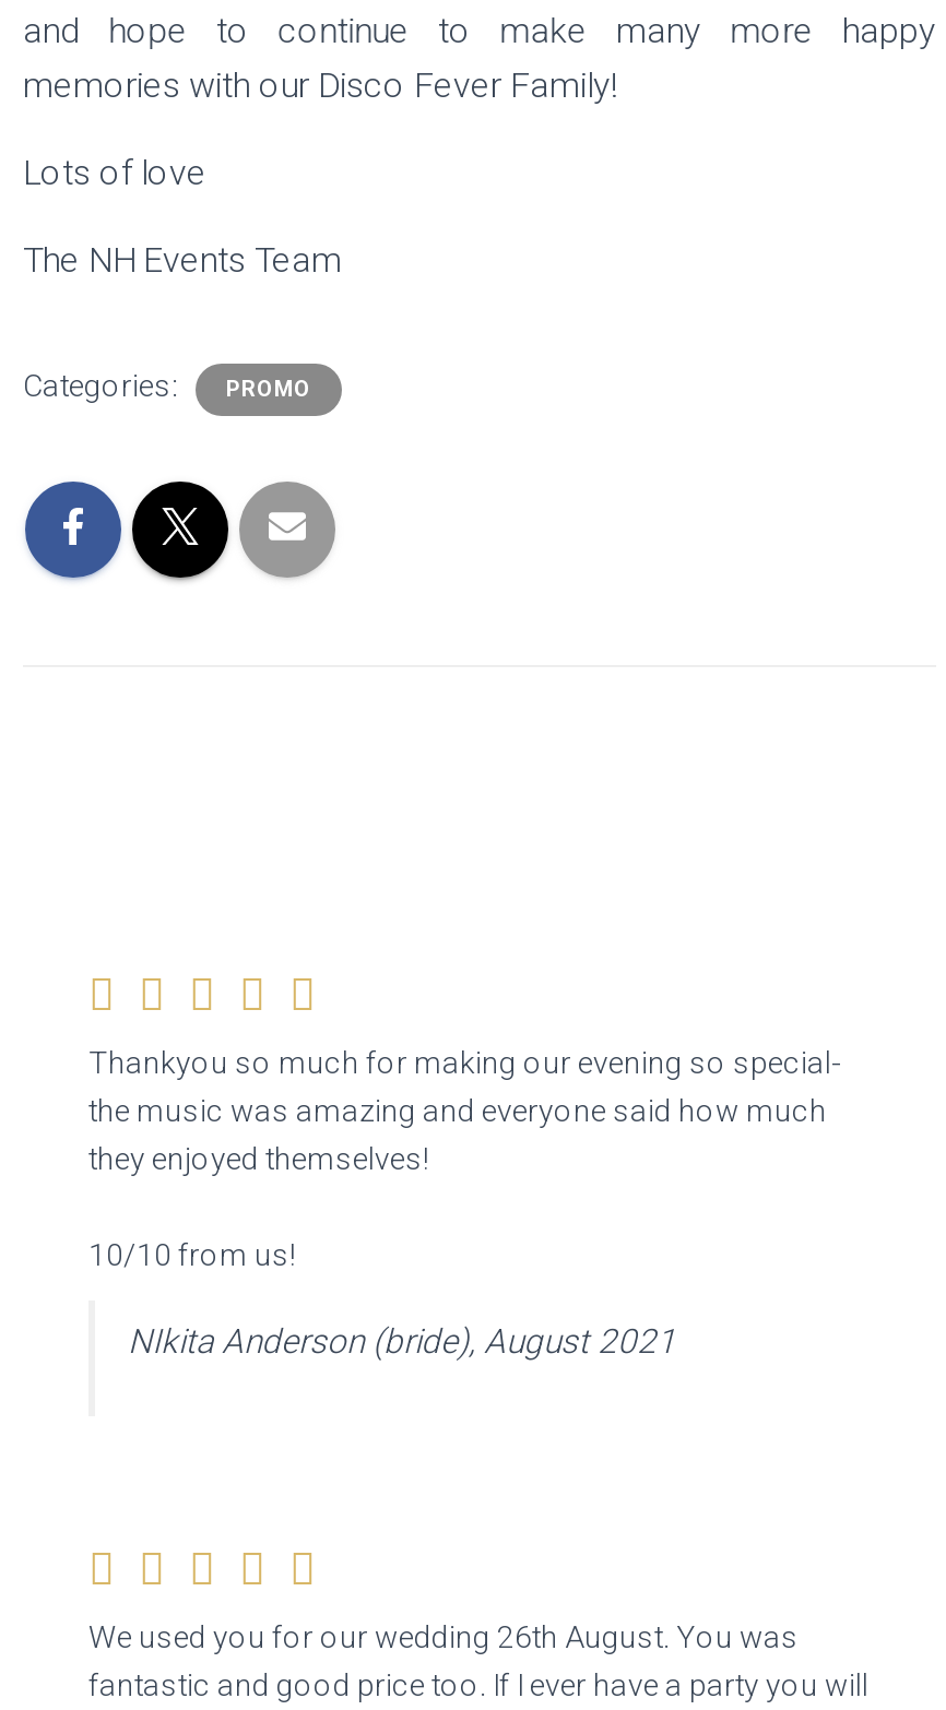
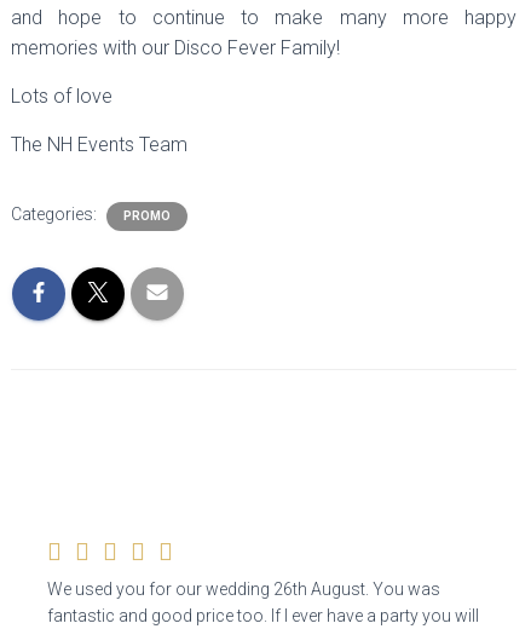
- Thankyou so much for making our evening so special-
- the music was amazing and everyone said how much
- they enjoyed themselves!
- 10/10 from us!
- NIkita Anderson (bride), August 2021
